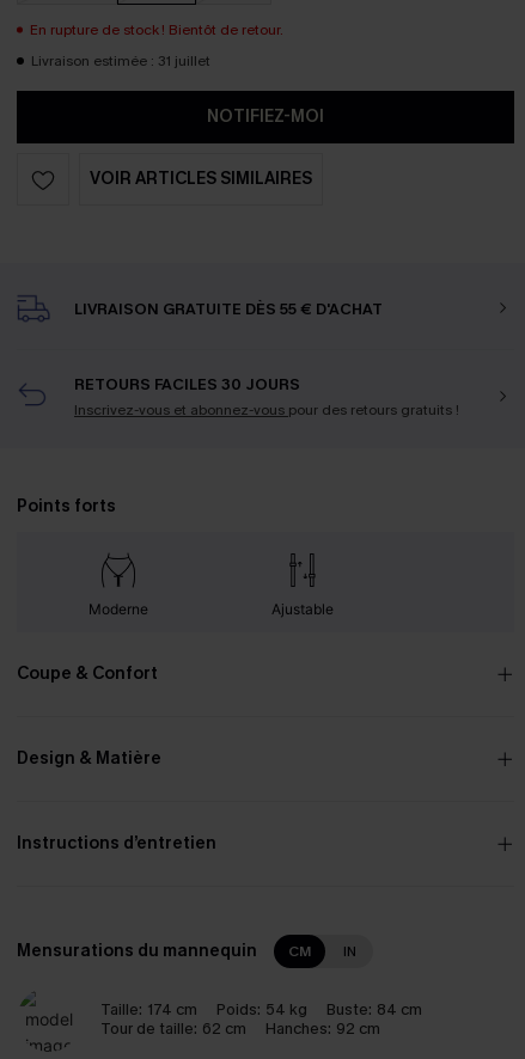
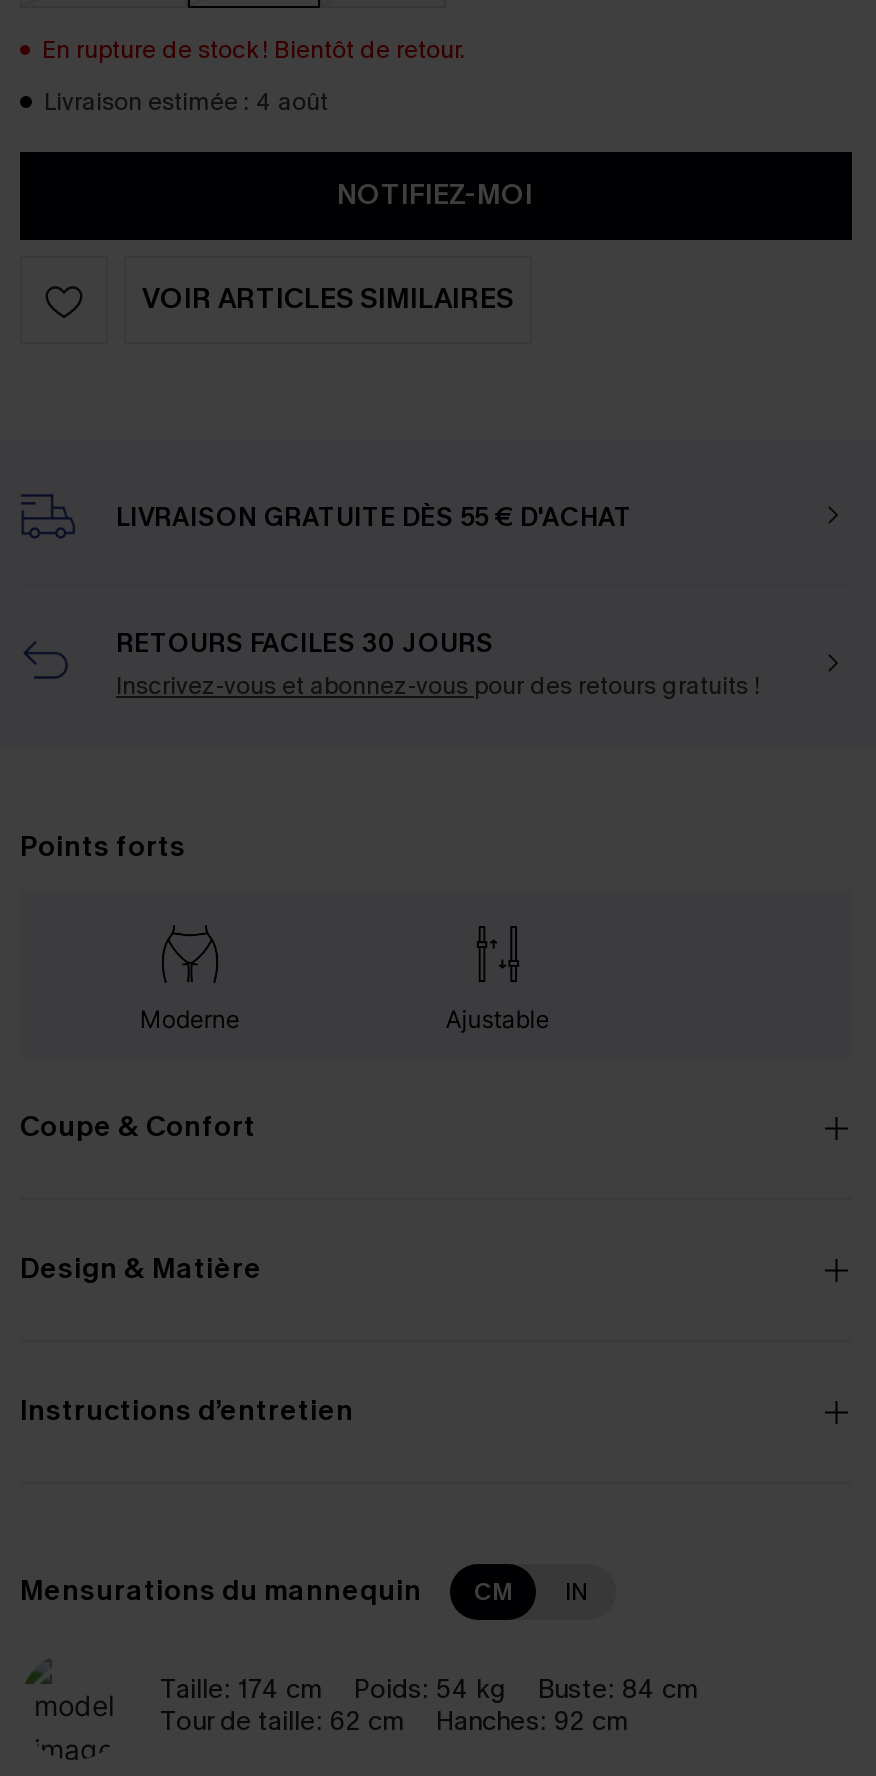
- Livraison estimée : 31 juillet
+ Livraison estimée : 4 août
